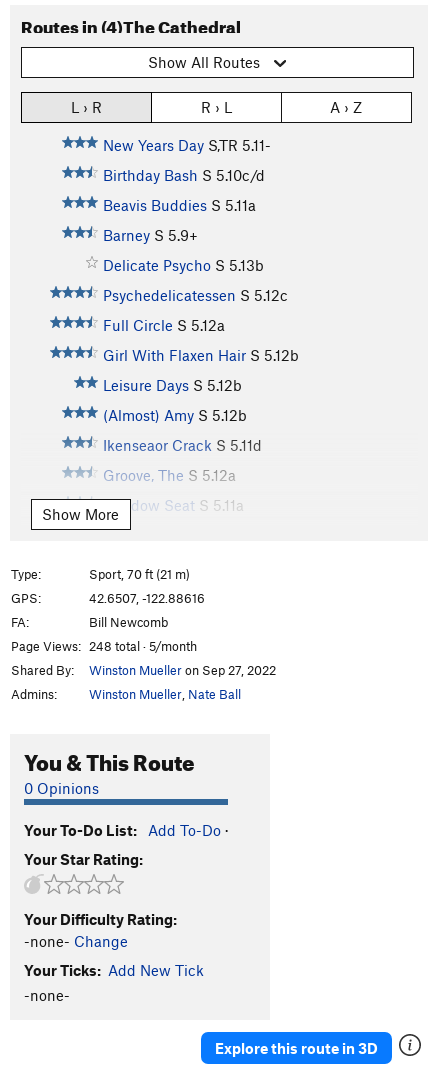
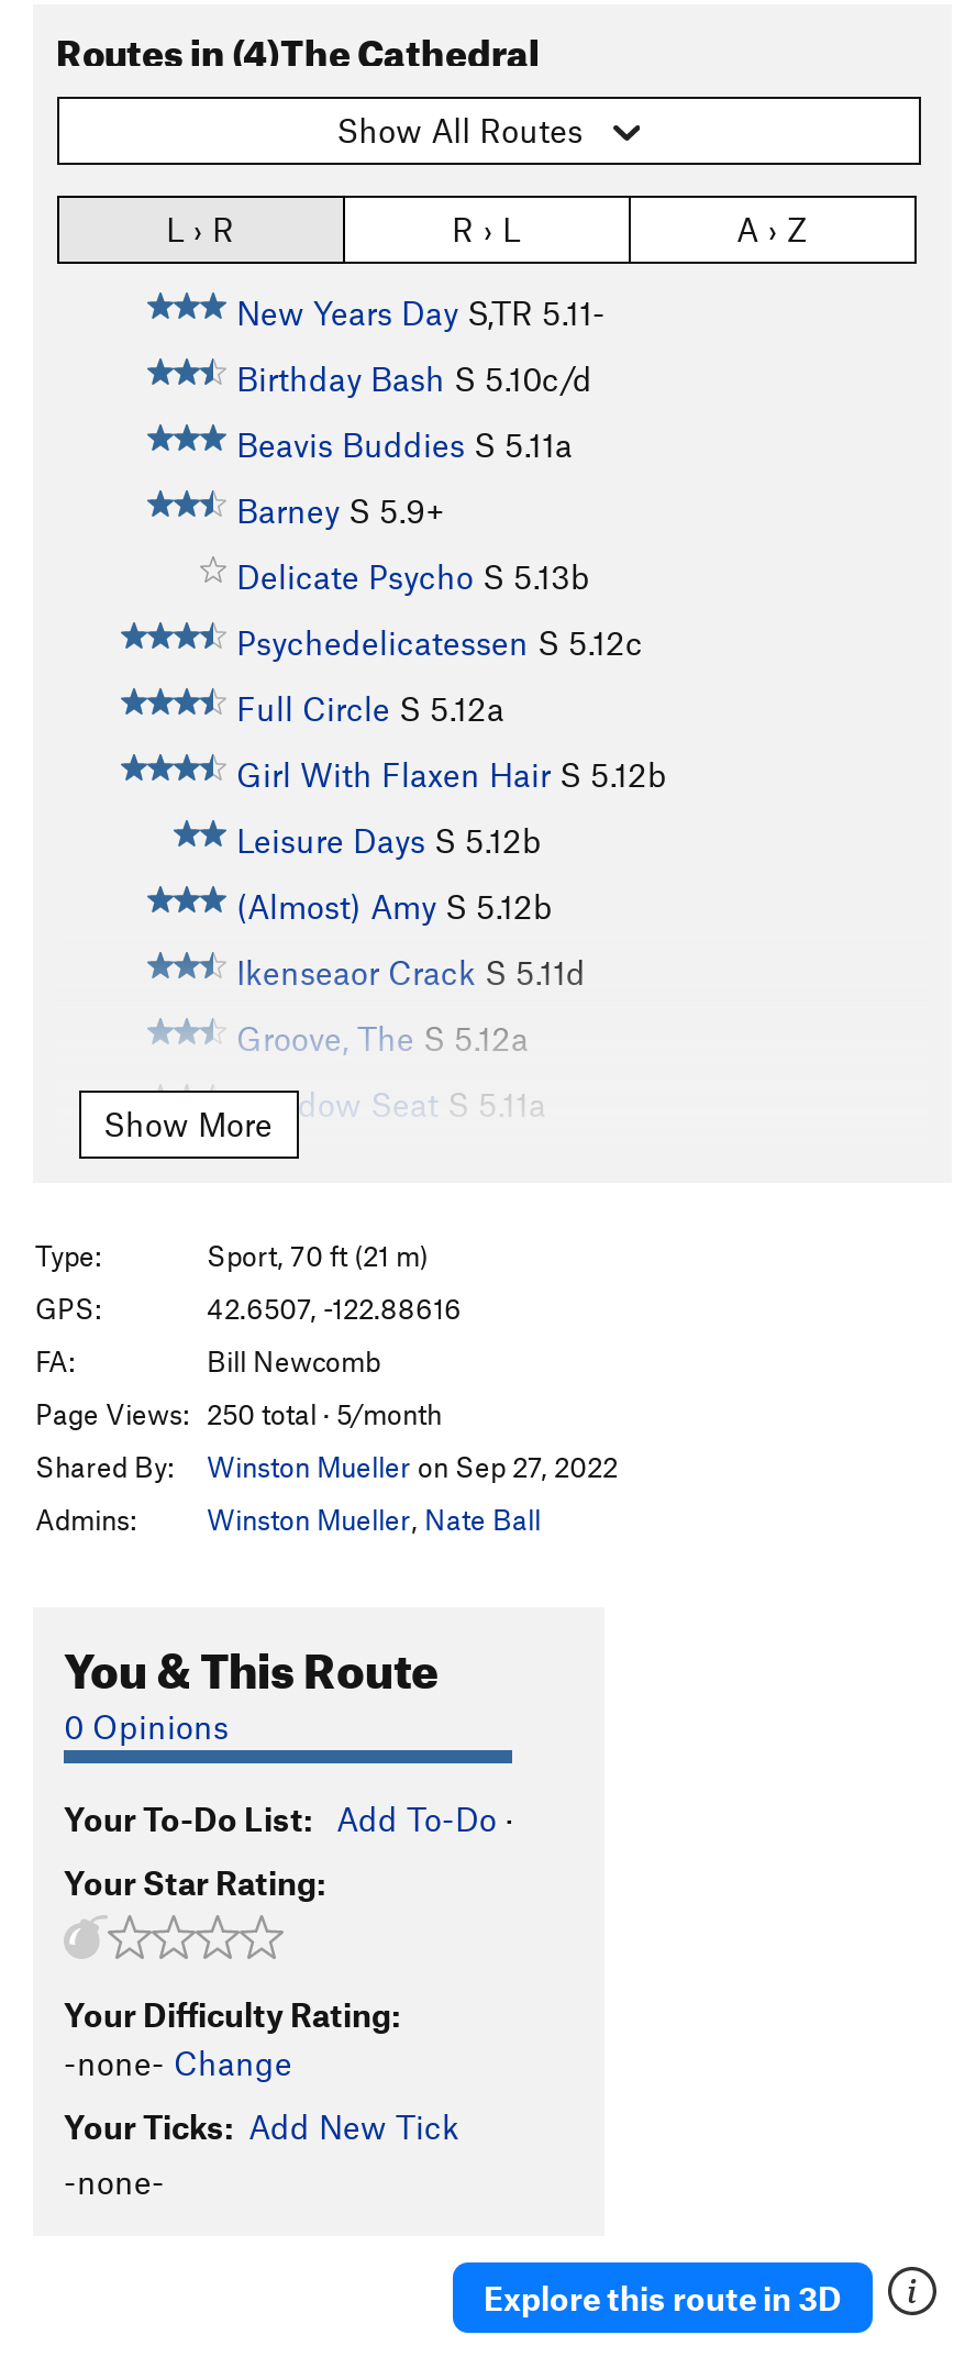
- Page Views: 248 total · 5/month
+ Page Views: 250 total · 5/month
